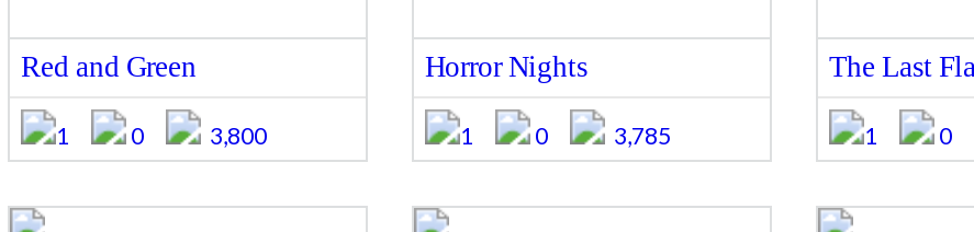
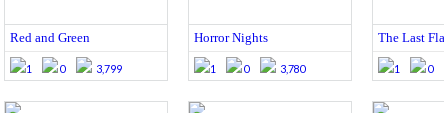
- 3,800
+ 3,799

- 3,785
+ 3,780
